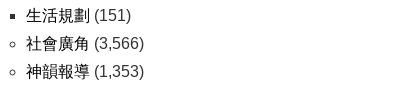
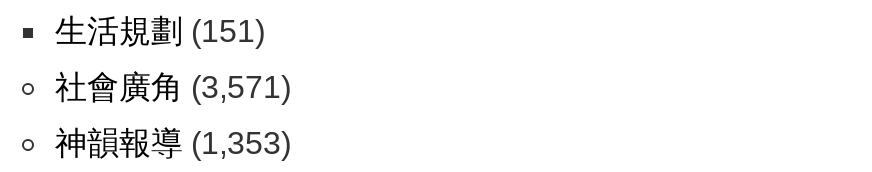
- 社會廣角(3,566)
+ 社會廣角(3,571)
